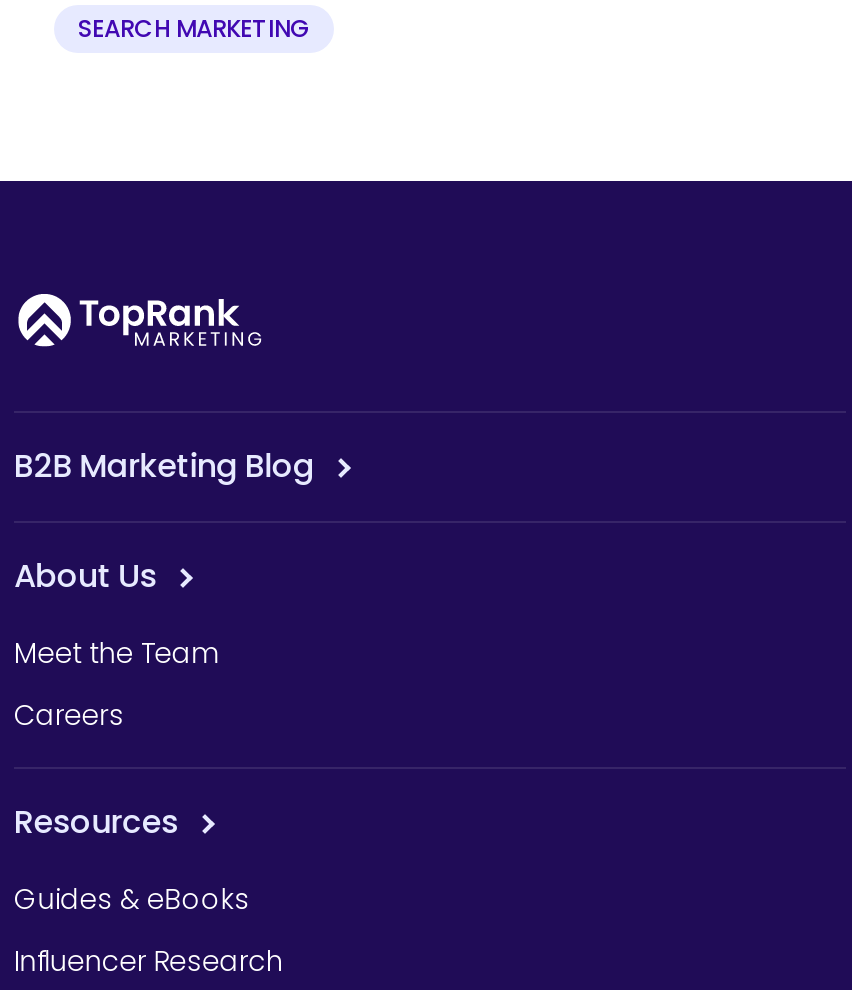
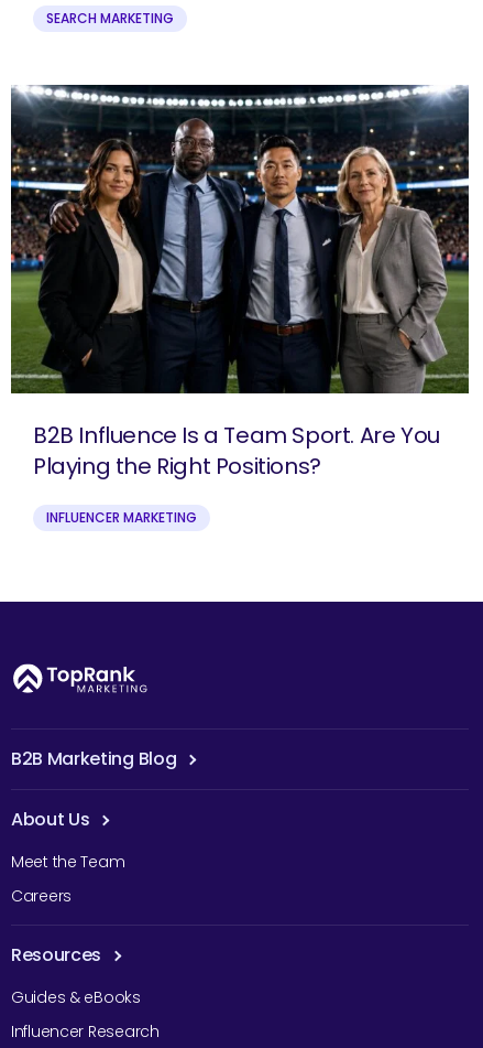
+ [image]
+ B2B Influence Is a Team Sport. Are You
+ Playing the Right Positions?
+ INFLUENCER MARKETING
